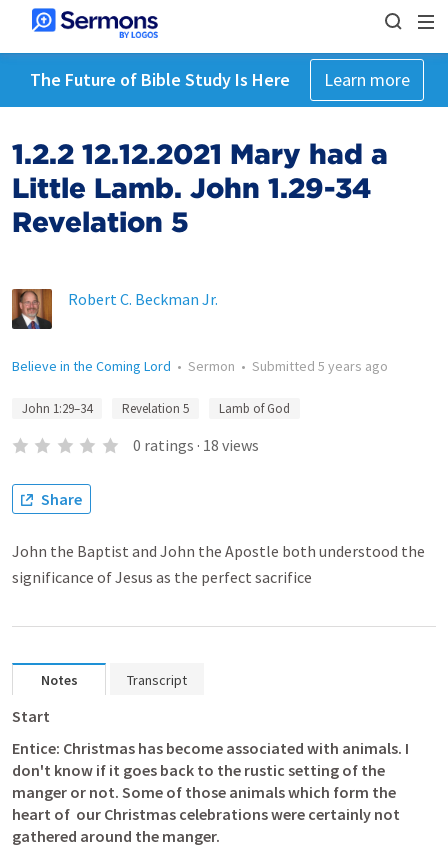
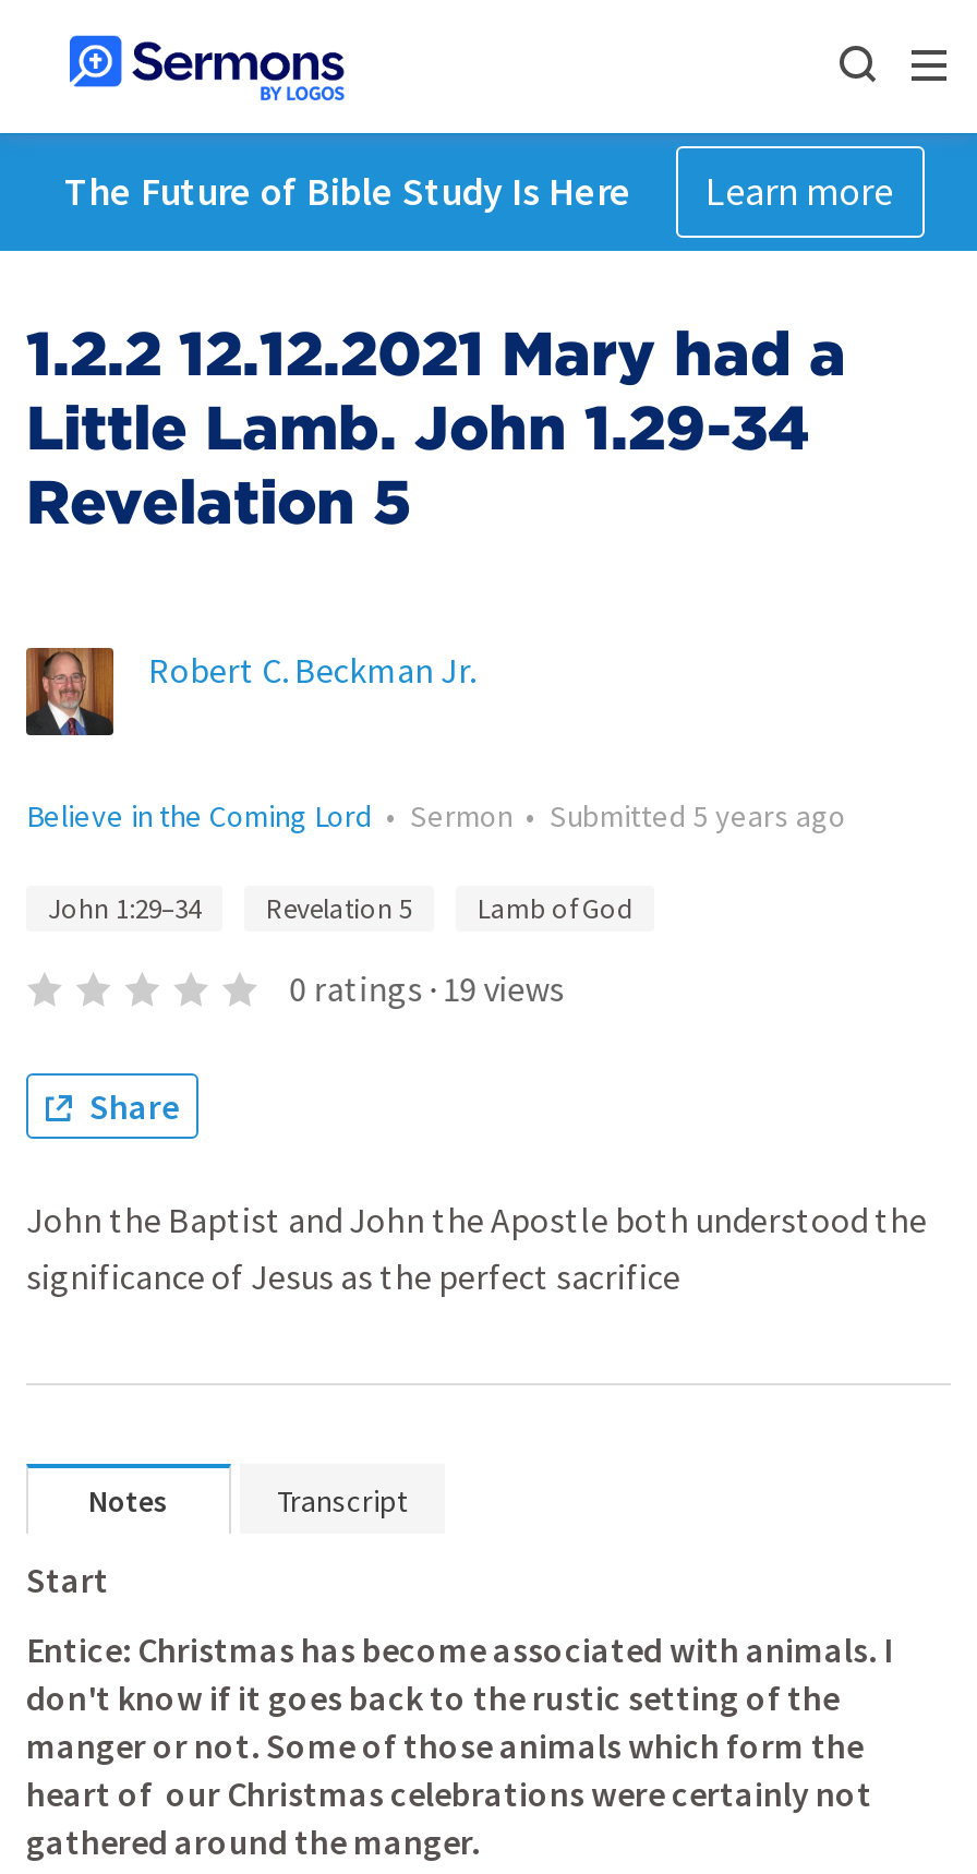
- 0 ratings · 18 views
+ 0 ratings · 19 views
